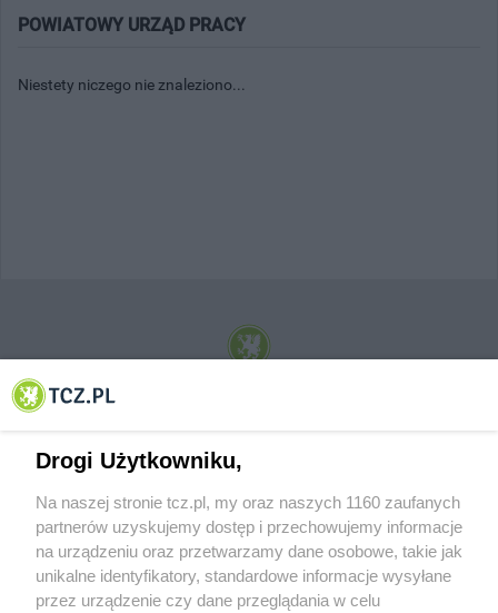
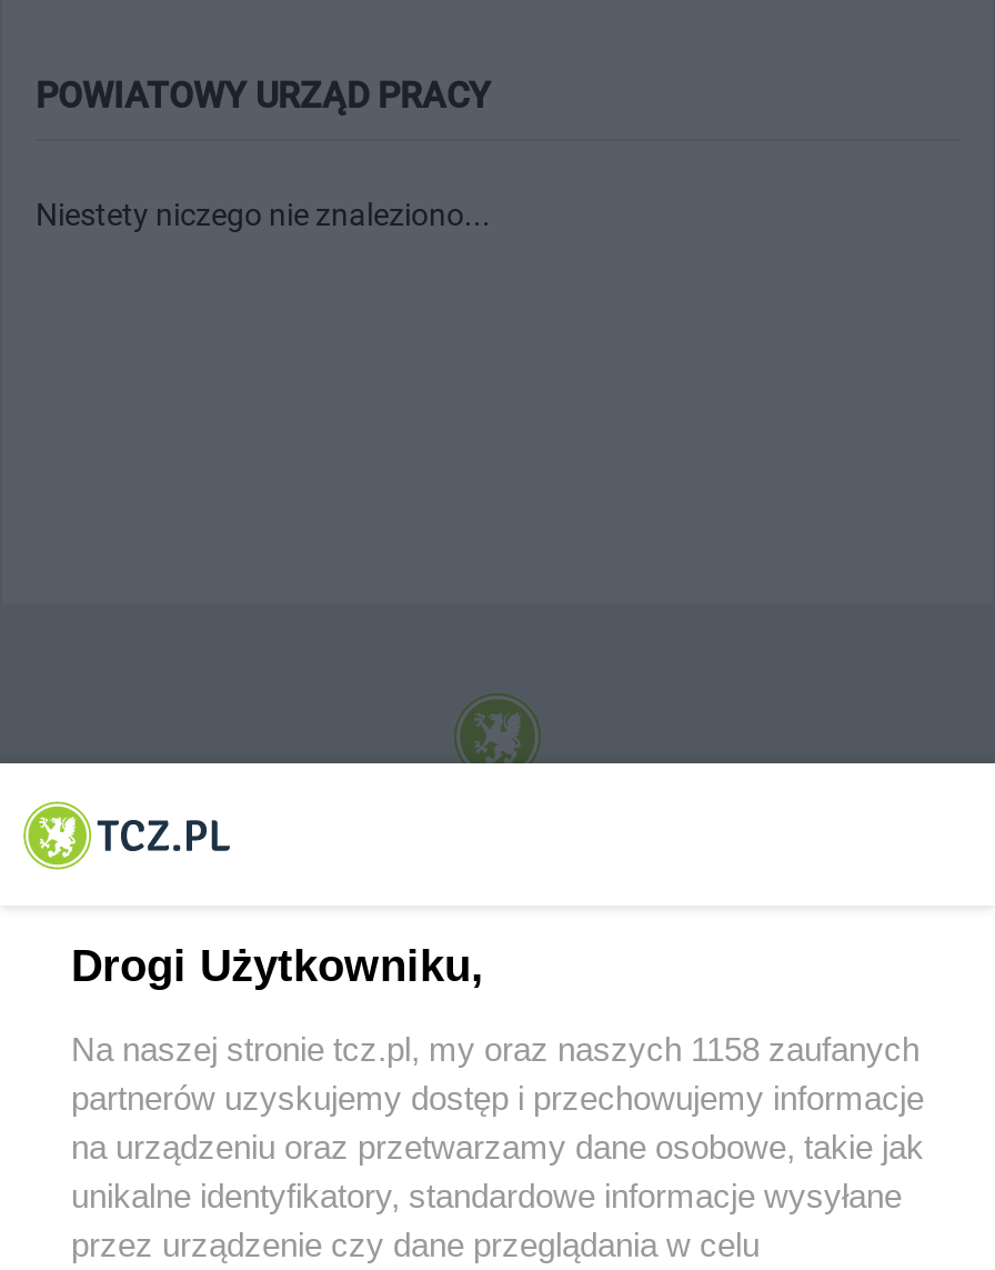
- Na naszej stronie tcz.pl, my oraz naszych 1160 zaufanych
+ Na naszej stronie tcz.pl, my oraz naszych 1158 zaufanych
